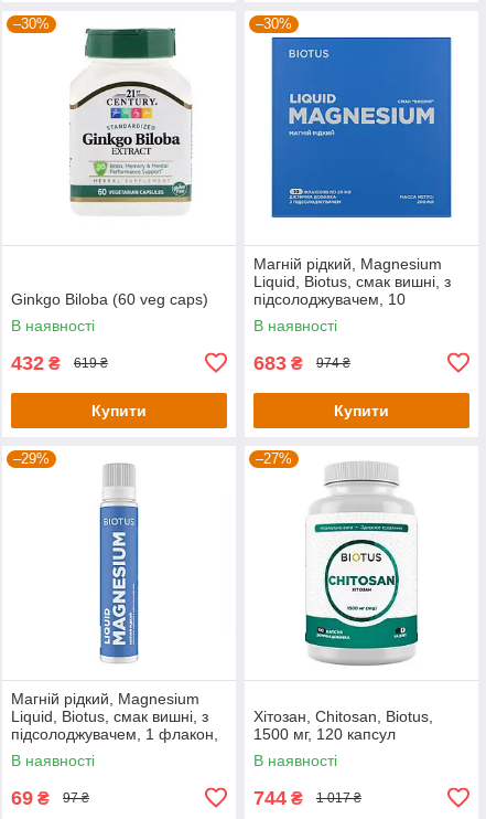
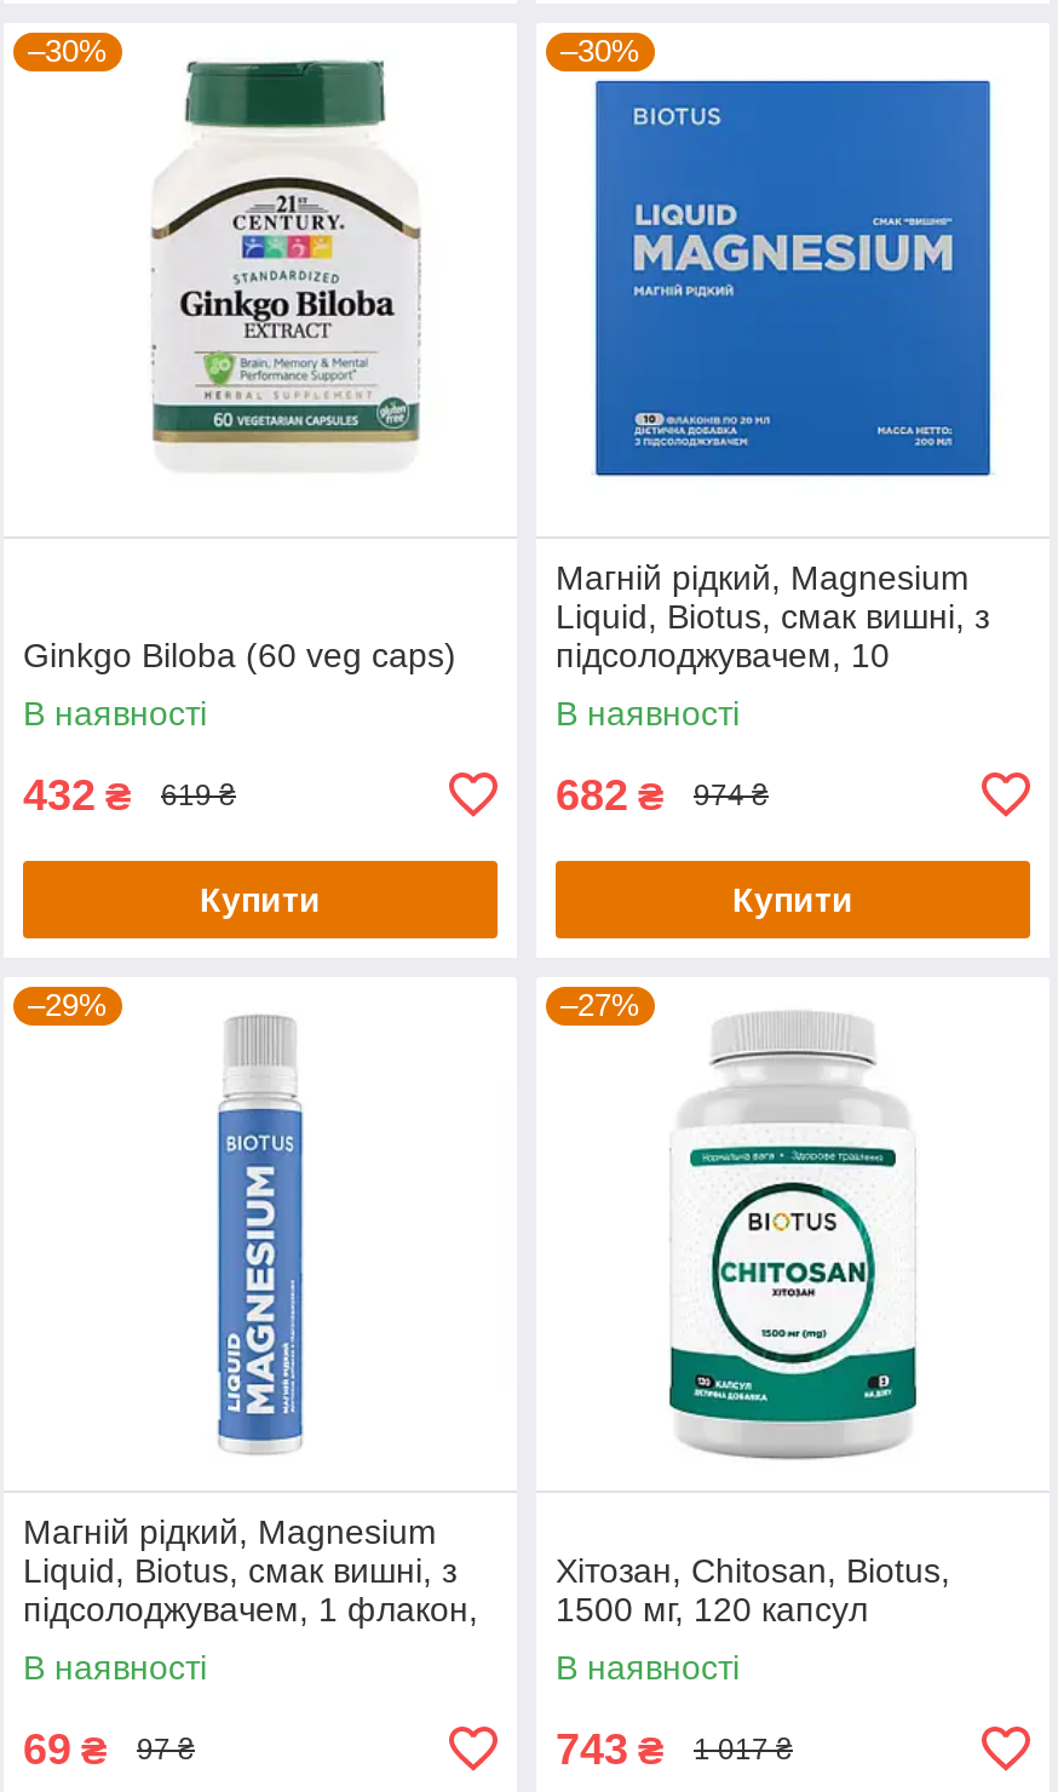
- 683 ₴ 974 ₴
+ 682 ₴ 974 ₴

- 744 ₴
+ 743 ₴
